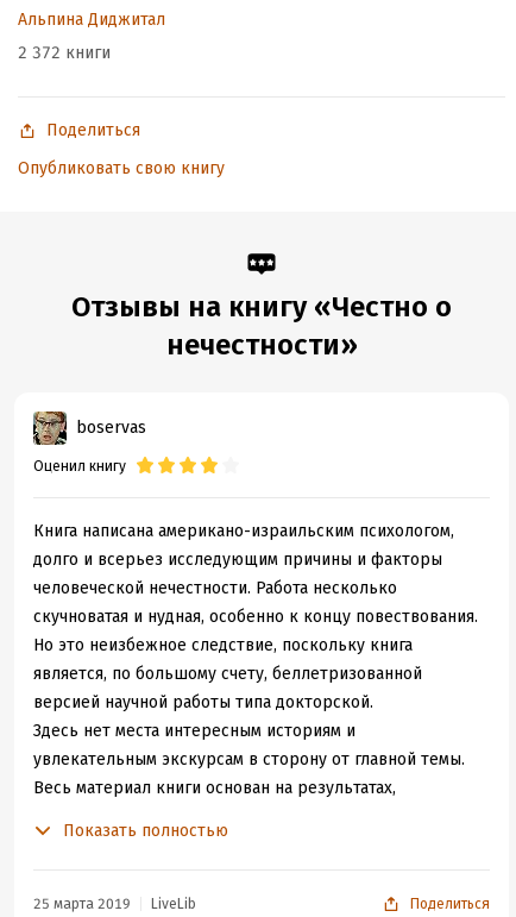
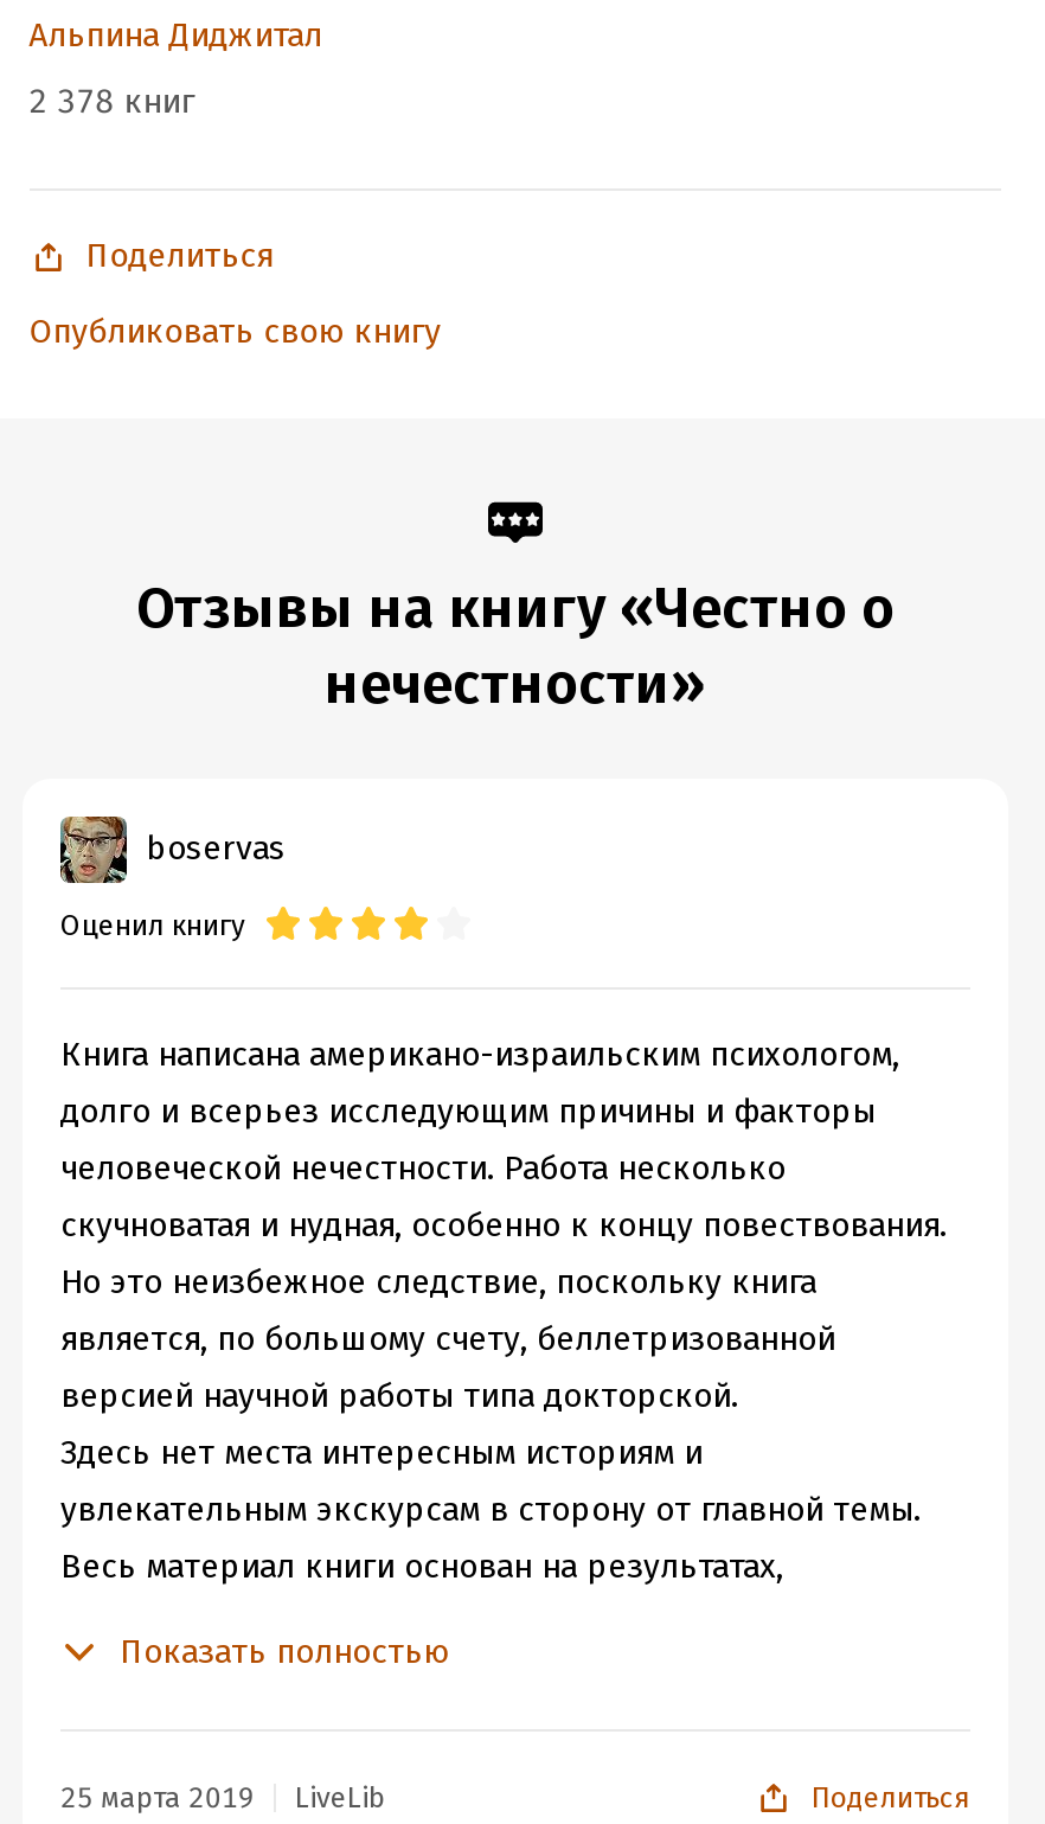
- 2 372 книги
+ 2 378 книг
